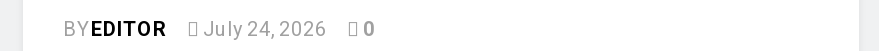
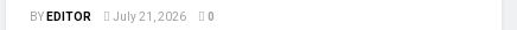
- July 24, 2026
+ July 21, 2026
